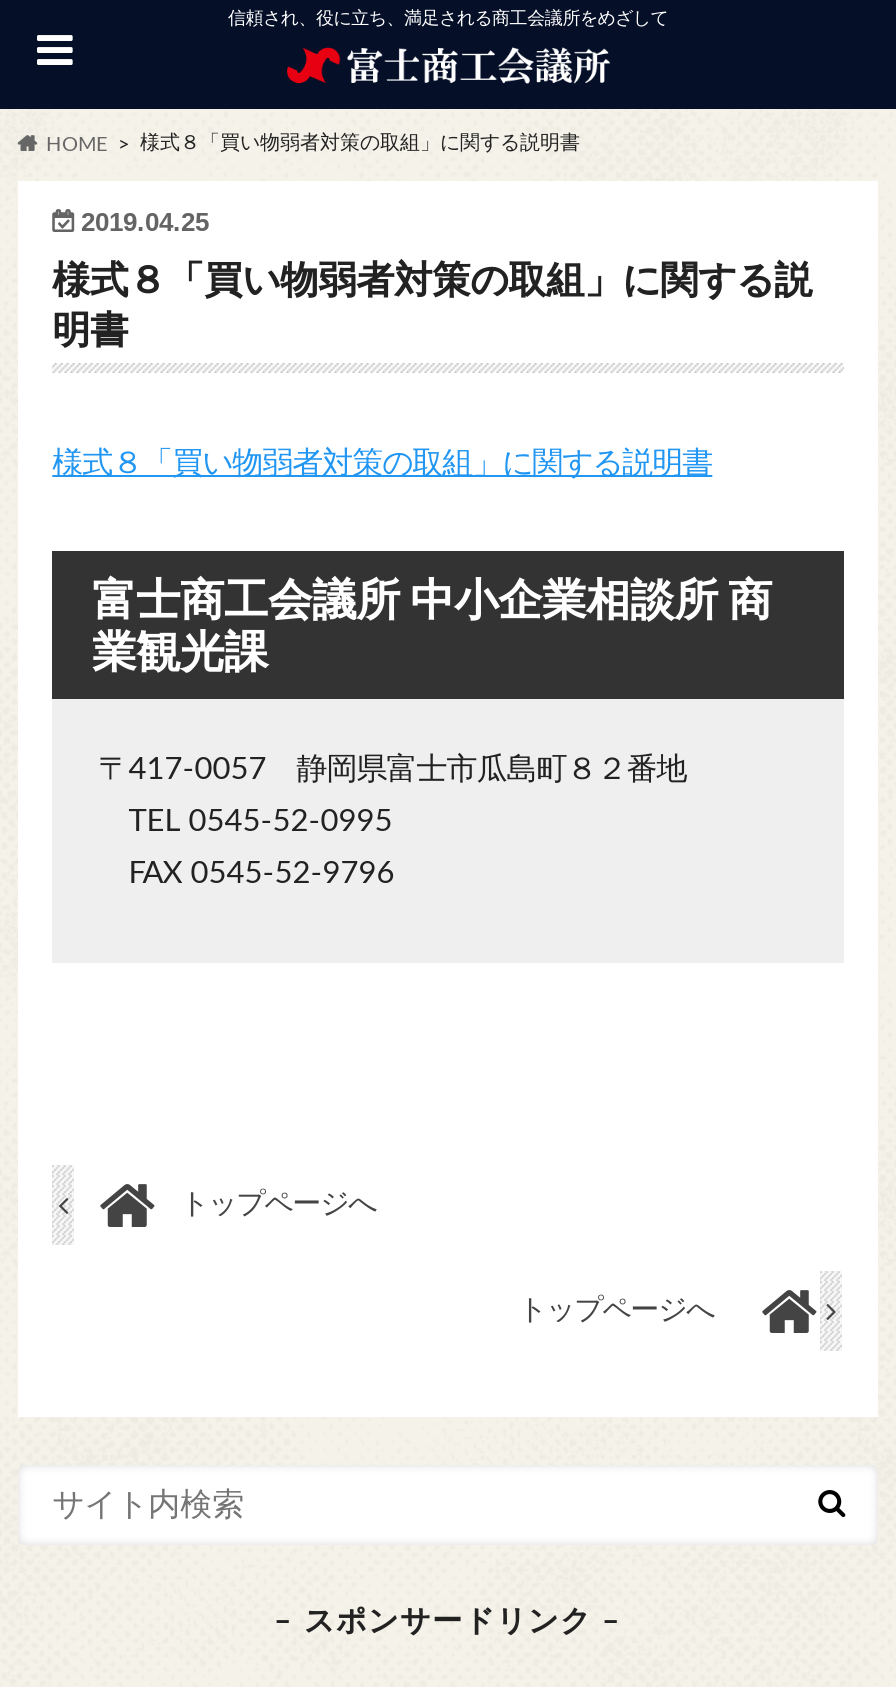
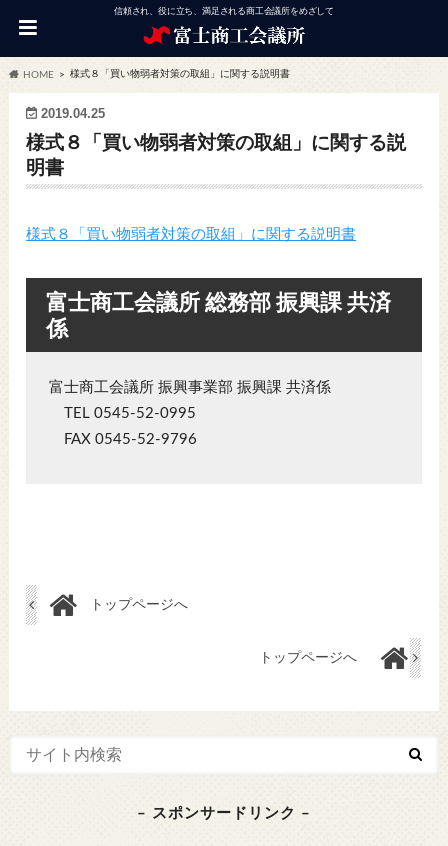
- 富士商工会議所 中小企業相談所 商
- 業観光課
+ 富士商工会議所 総務部 振興課 共済
+ 係

- 〒417-0057 静岡県富士市瓜島町８２番地
+ 富士商工会議所 振興事業部 振興課 共済係
